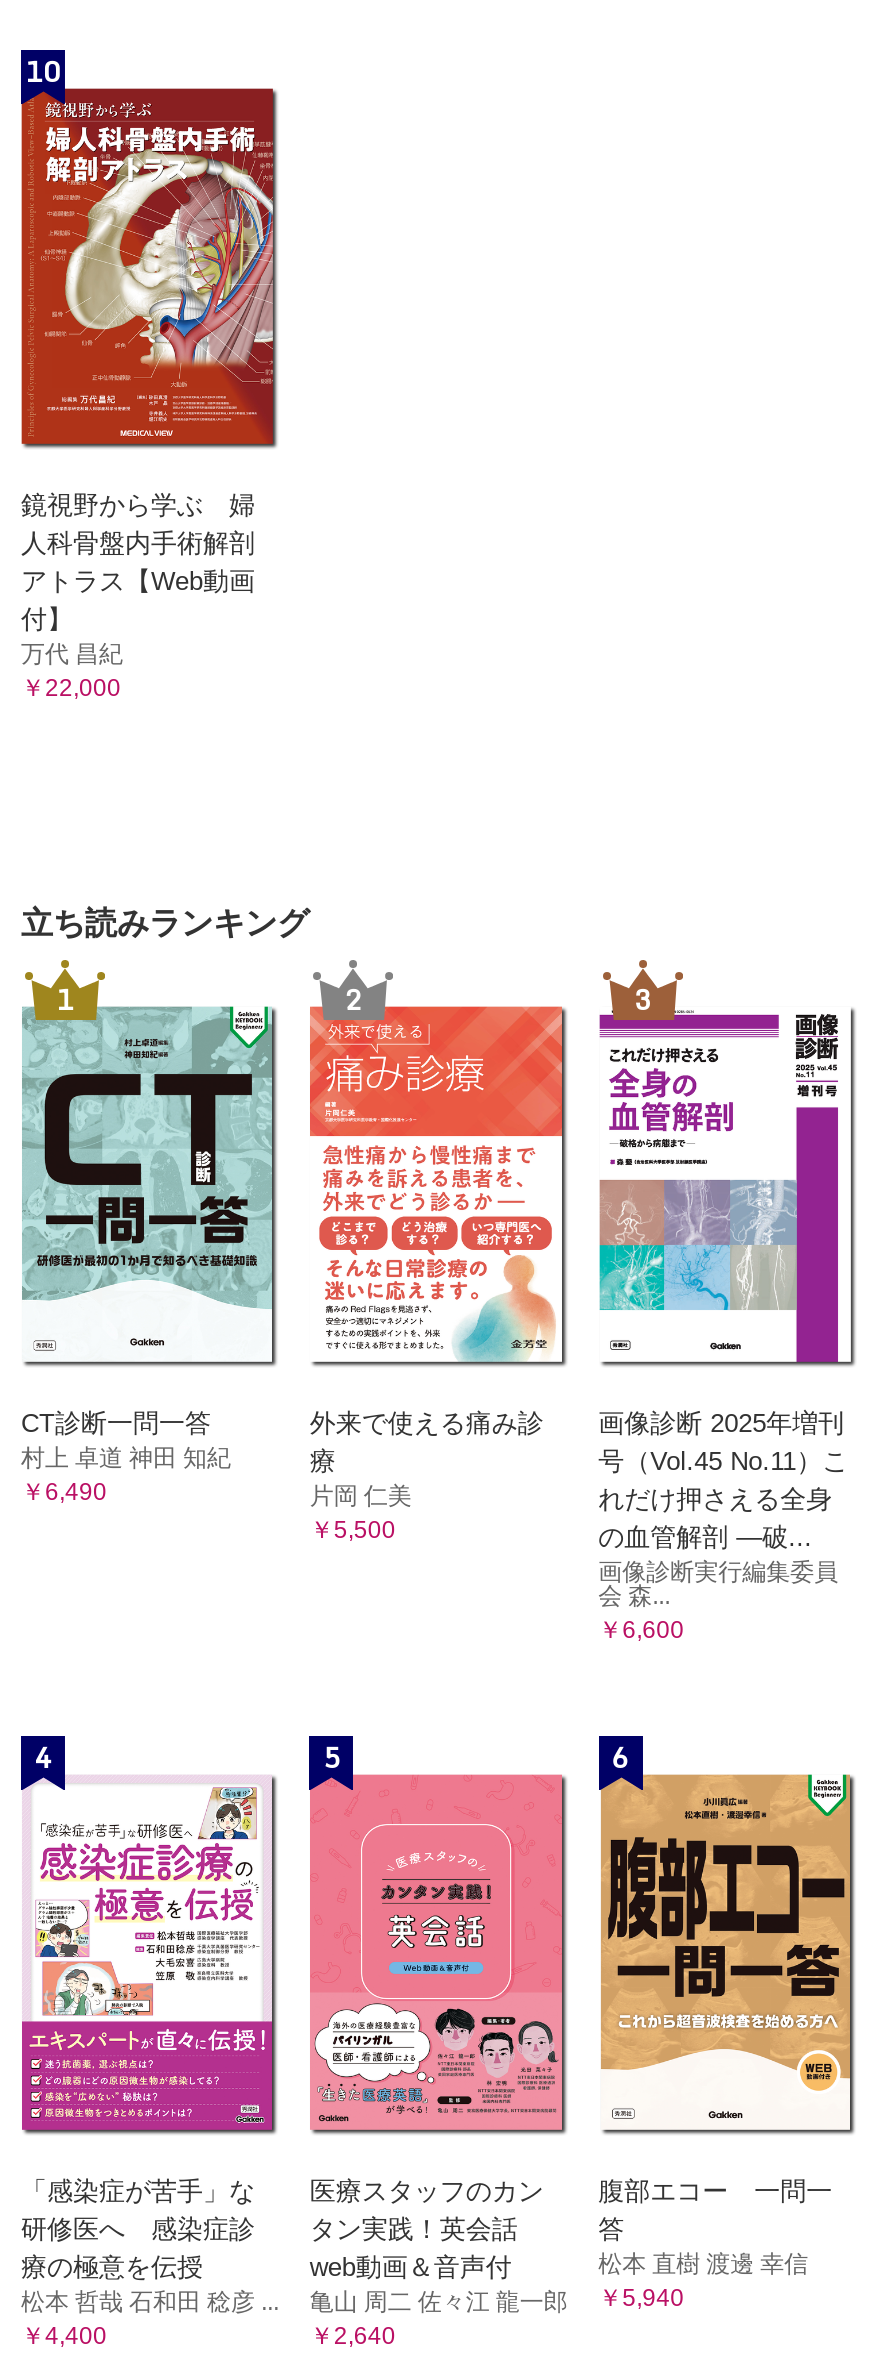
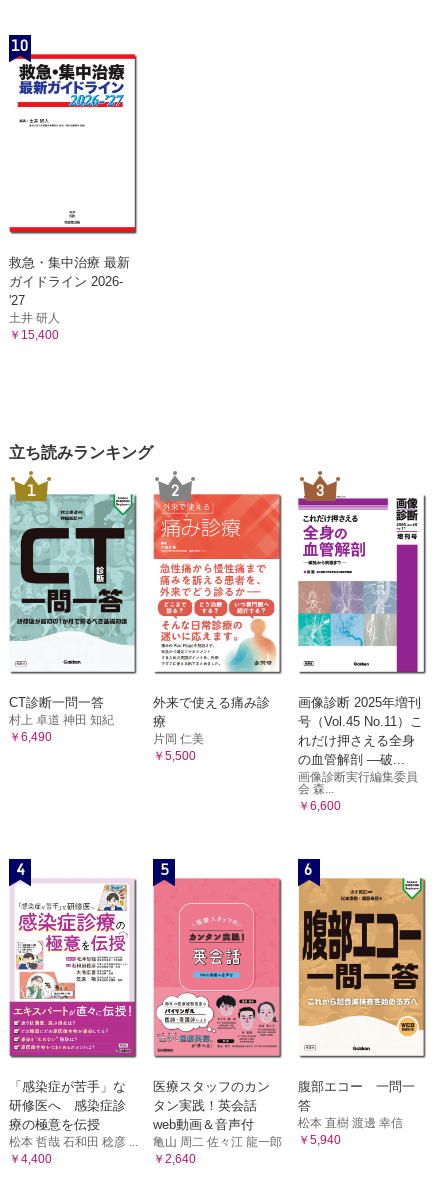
- [image]
- 鏡視野から学ぶ 婦
- 人科骨盤内手術解剖
- アトラス【Web動画
- 付】
- 万代 昌紀
- ￥22,000
+ [image]
+ 救急・集中治療 最新
+ ガイドライン 2026-
+ '27
+ 土井 研人
+ ￥15,400
